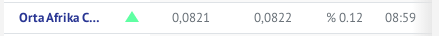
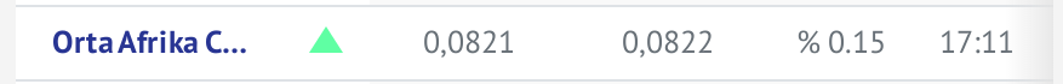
- % 0.12
+ % 0.15

- 08:59
+ 17:11
